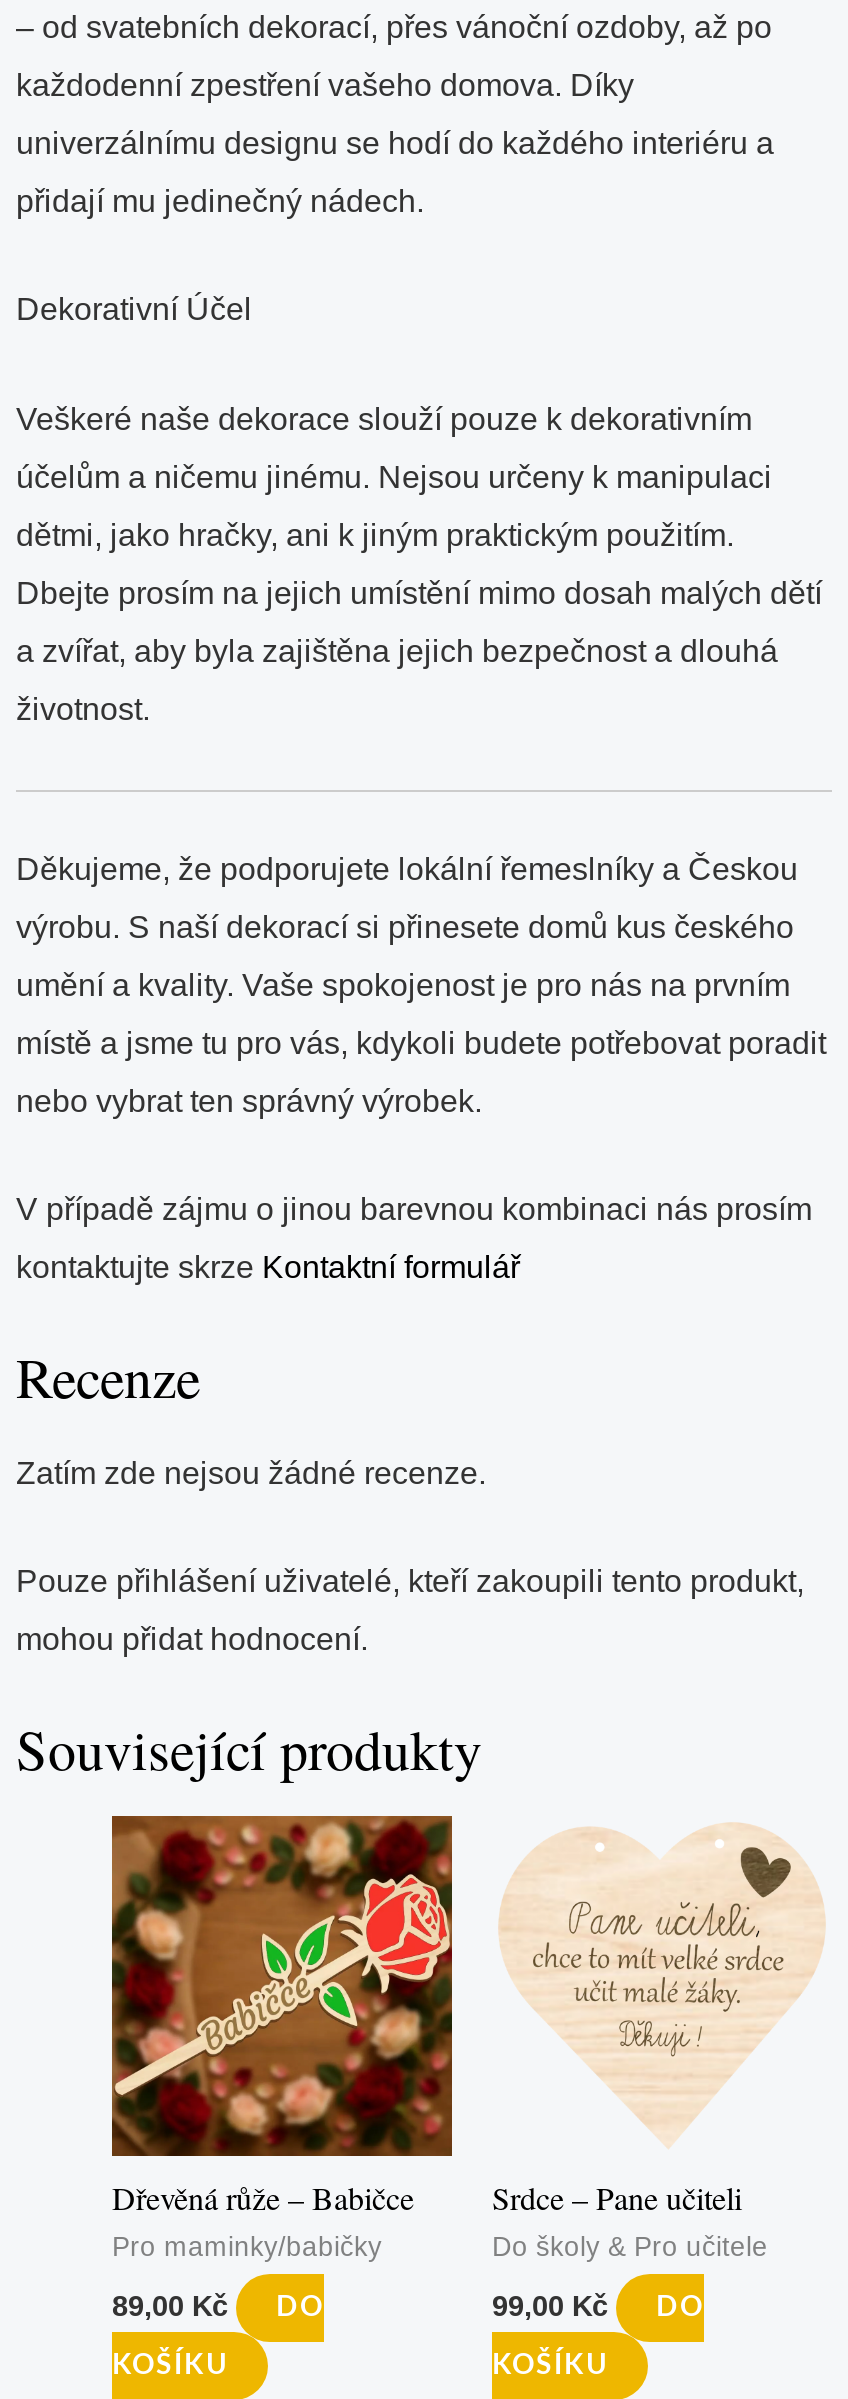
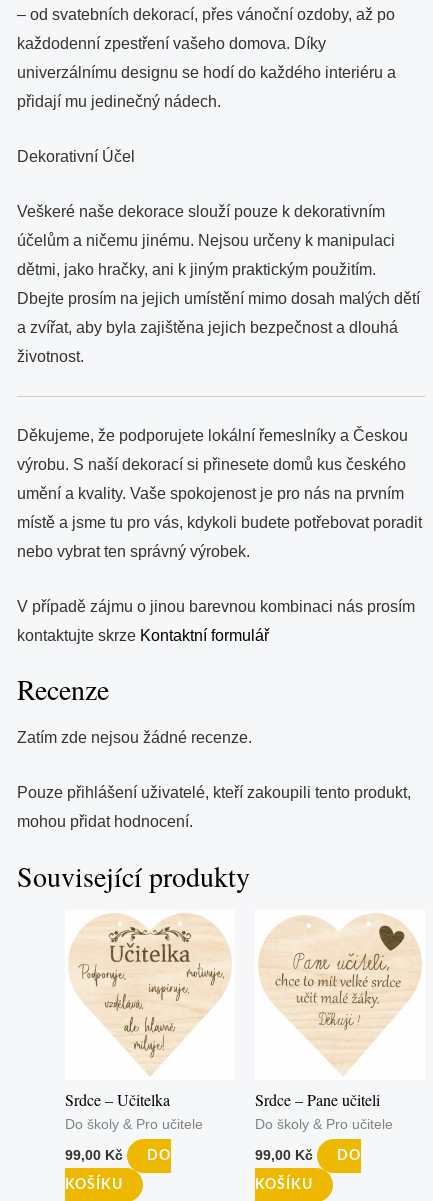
- [image]
- Dřevěná růže – Babičce
- Pro maminky/babičky
+ [image]
+ Srdce – Učitelka
+ Do školy & Pro učitele

- 89,00 Kč DO
+ 99,00 Kč DO
